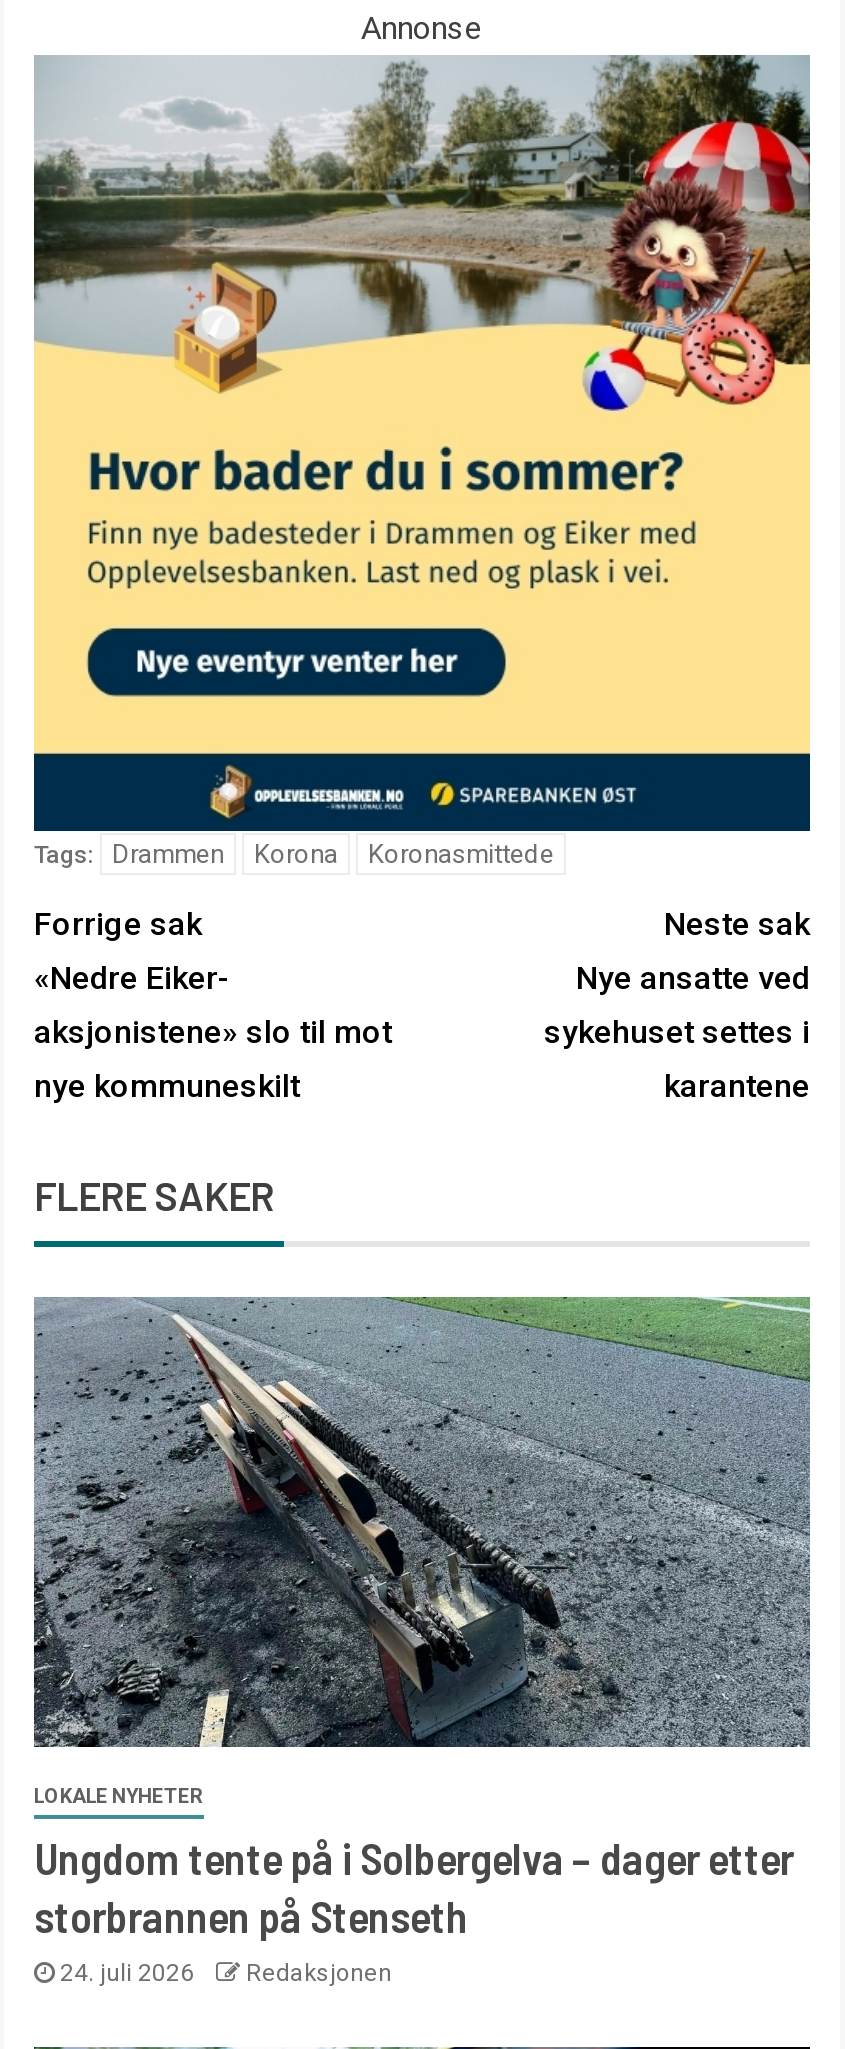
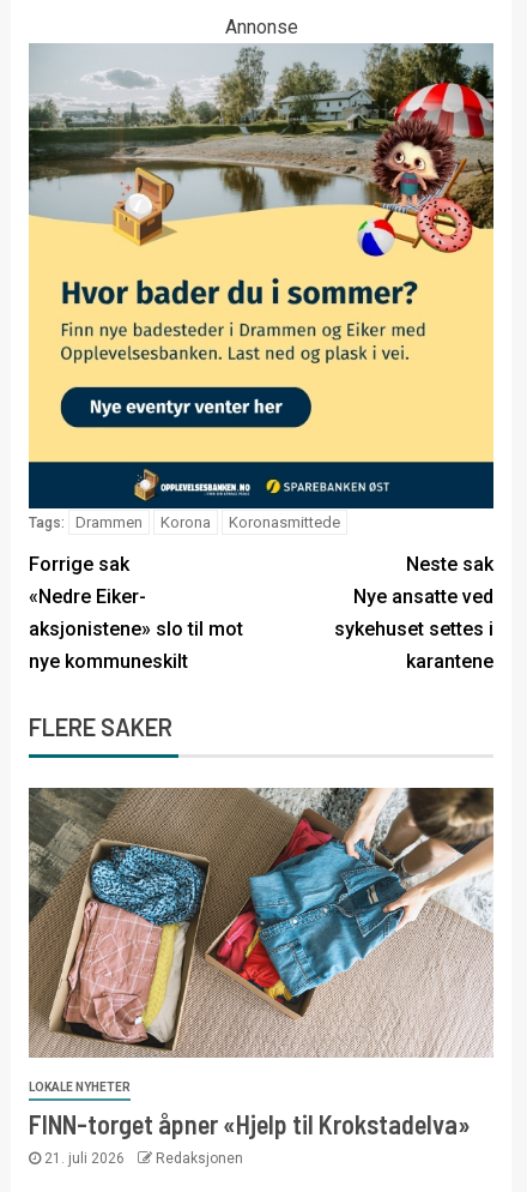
- [image]
+ [image]

- Ungdom tente på i Solbergelva – dager etter
- storbrannen på Stenseth
- 24. juli 2026
+ FINN-torget åpner «Hjelp til Krokstadelva»
+ 21. juli 2026
